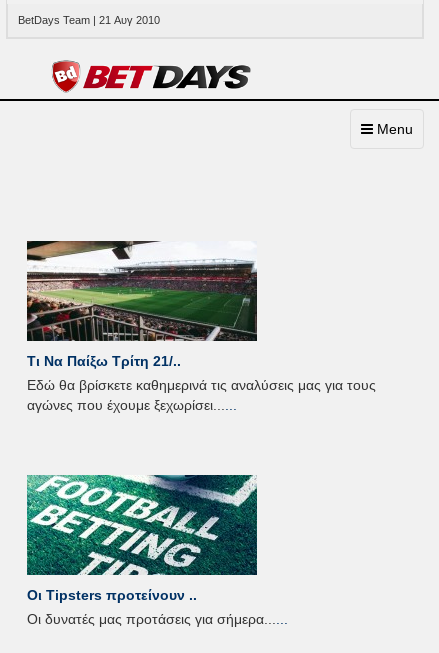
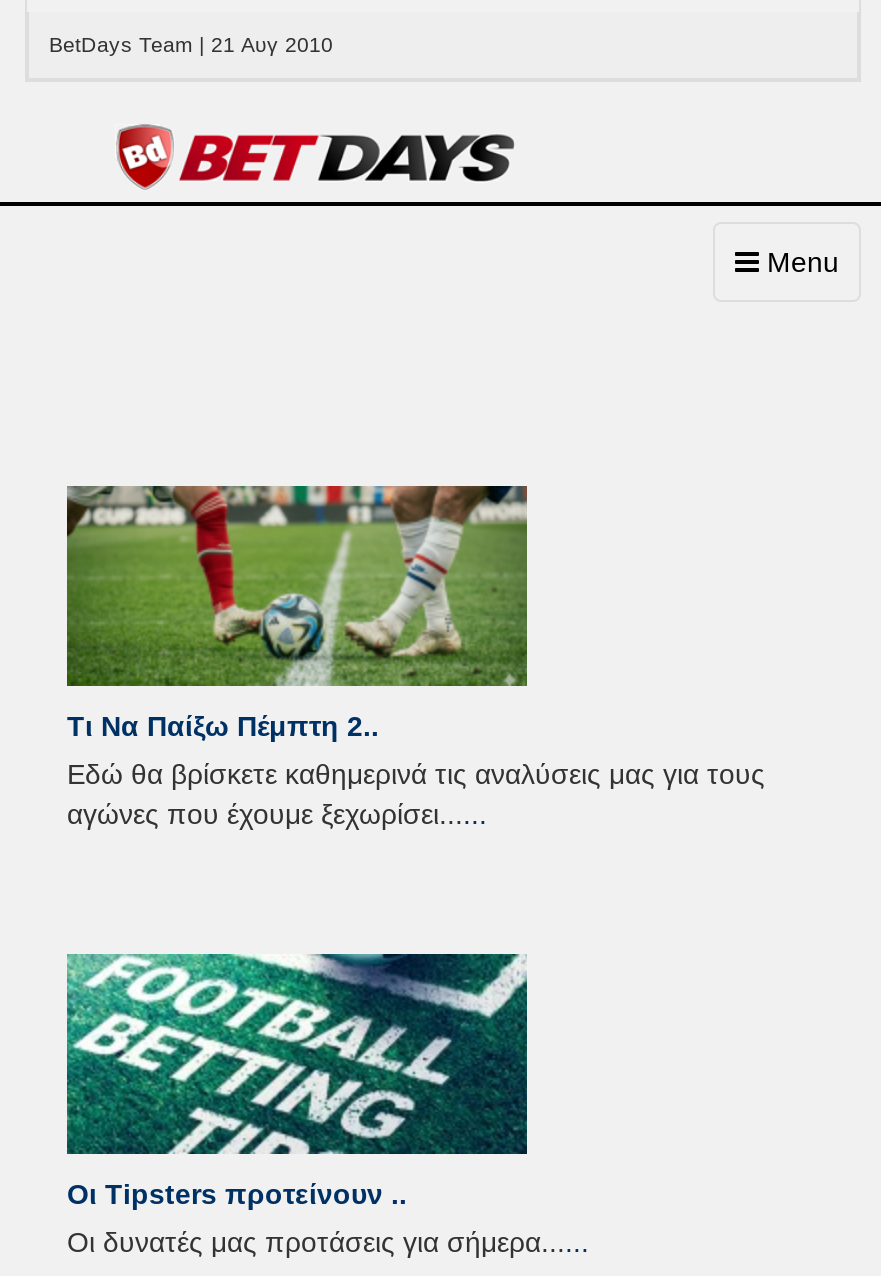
- [image]
- Τι Να Παίξω Τρίτη 21/..
+ [image]
+ Τι Να Παίξω Πέμπτη 2..
